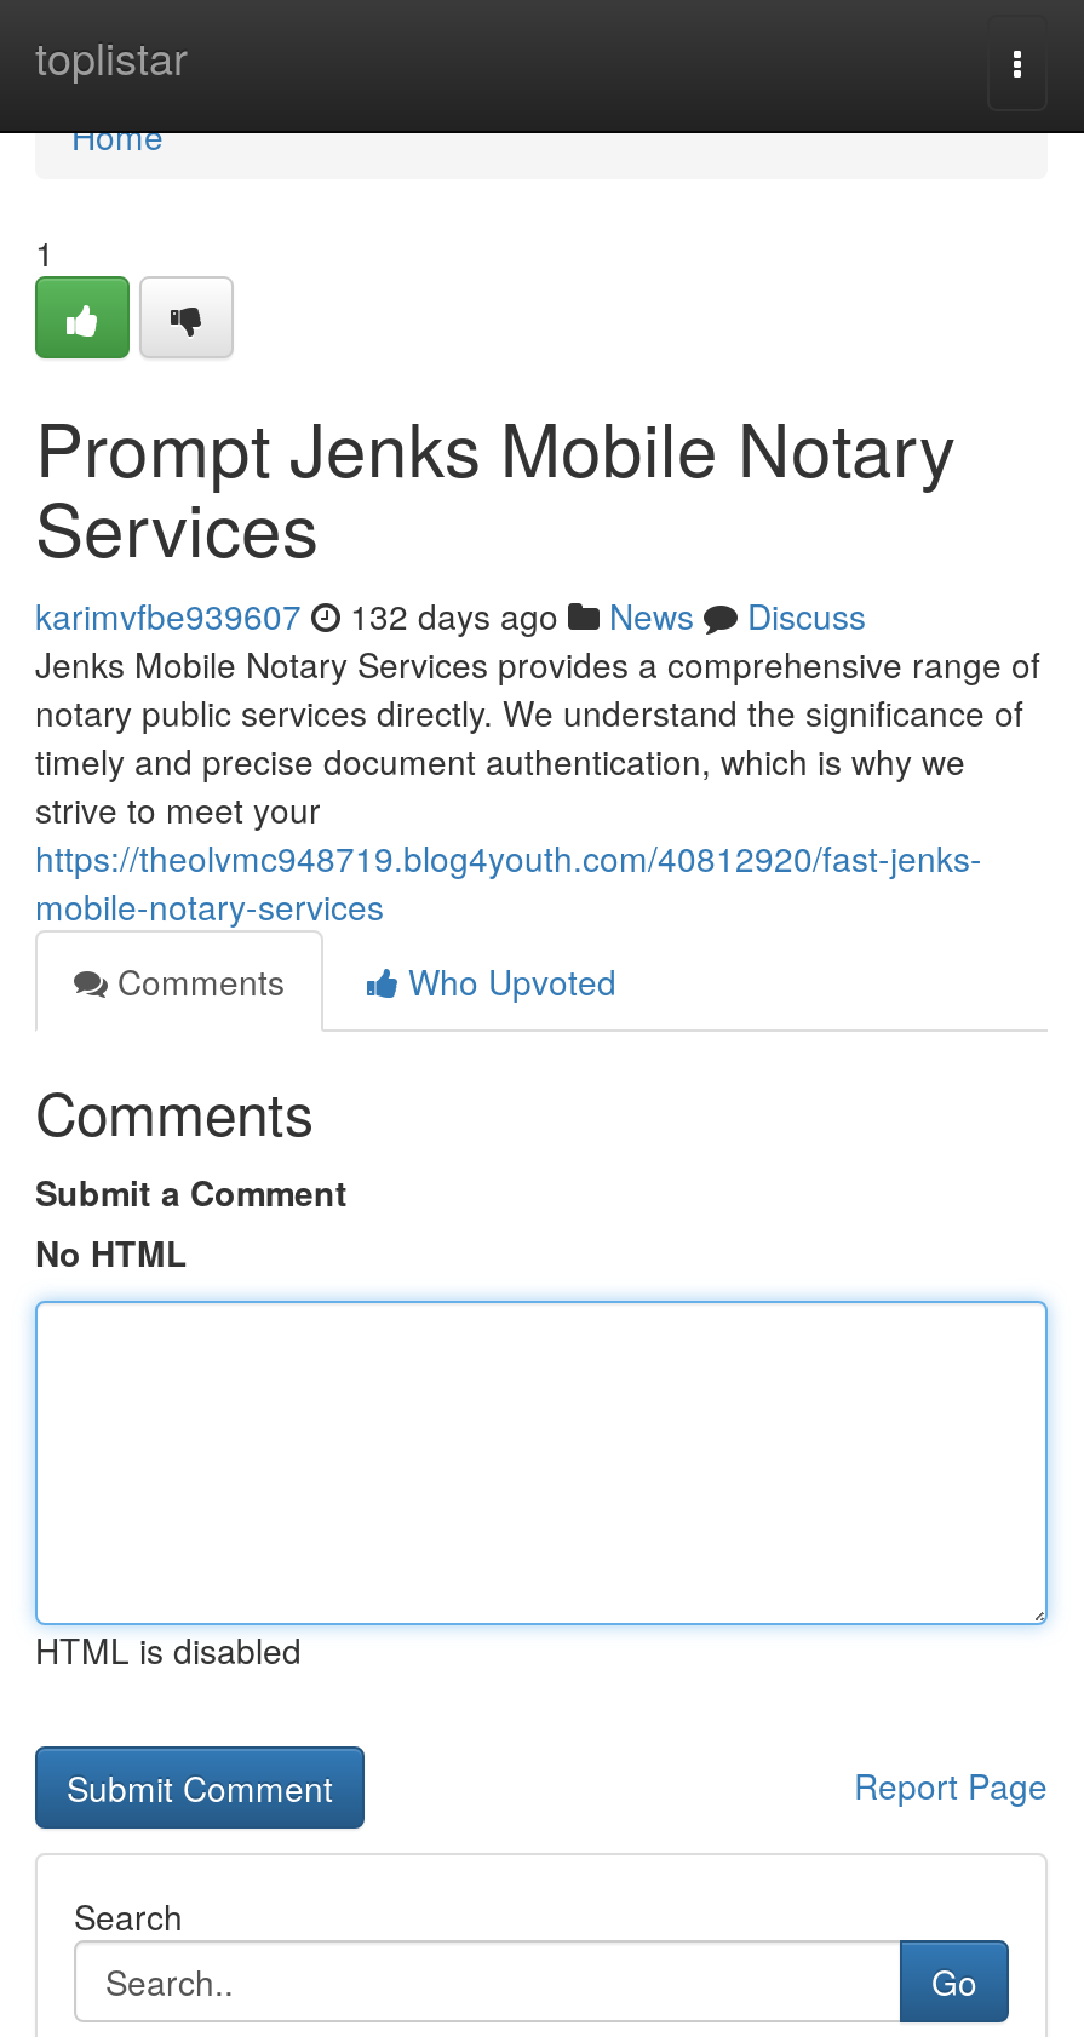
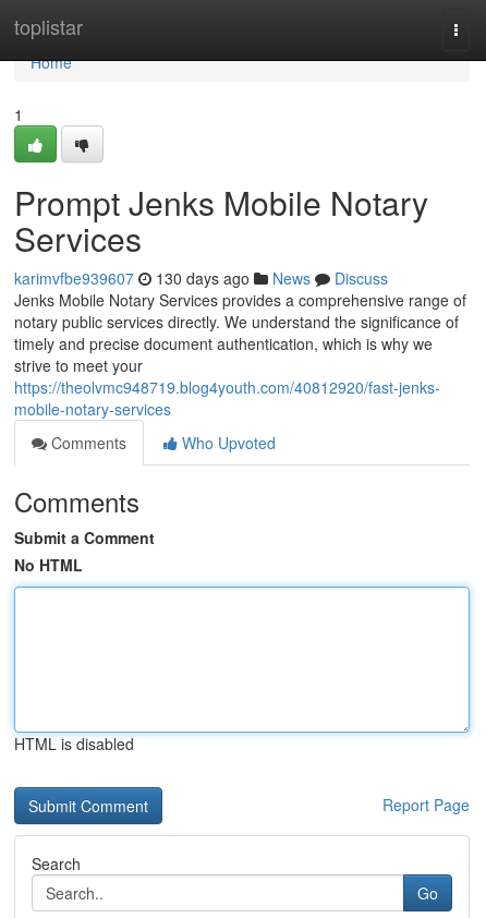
- karimvfbe939607 132 days ago News Discuss
+ karimvfbe939607 130 days ago News Discuss
